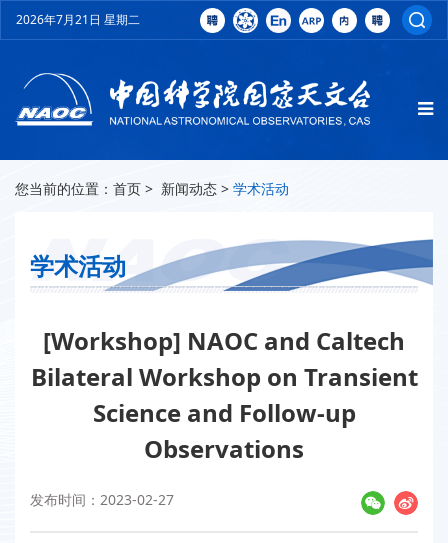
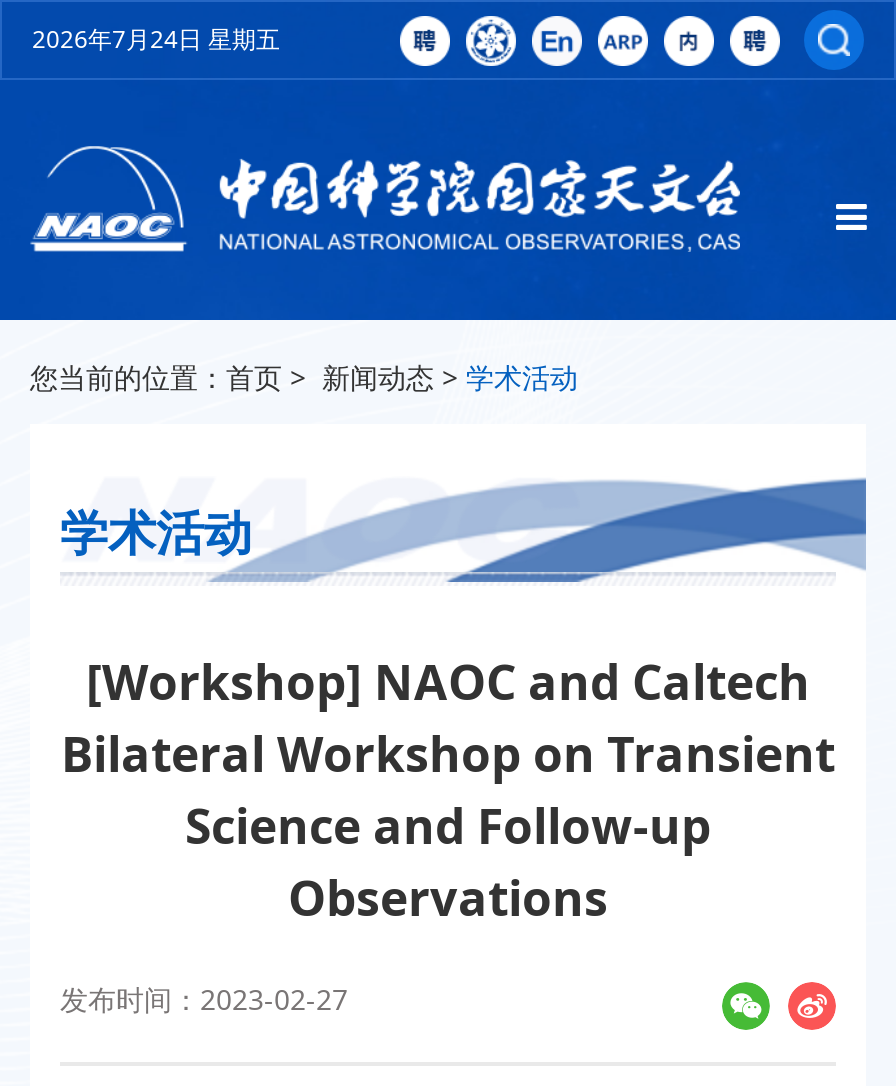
- 2026年7月21日 星期二
+ 2026年7月24日 星期五
